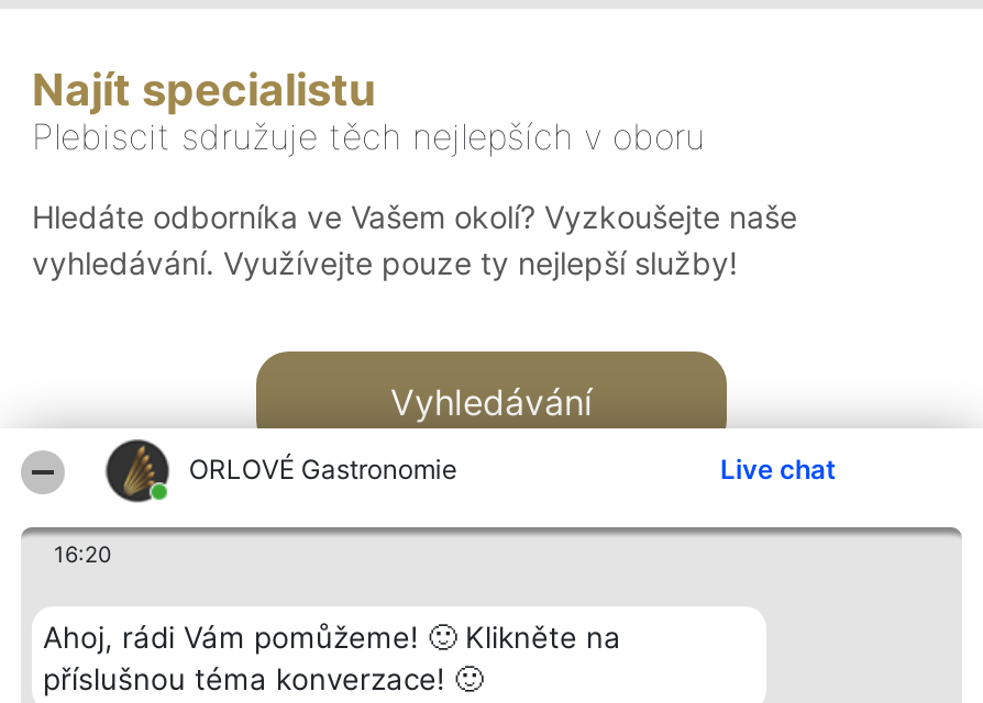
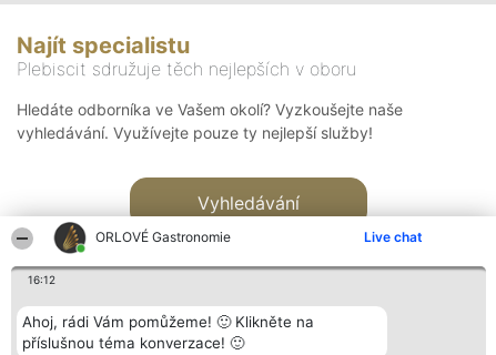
- 16:20
+ 16:12
